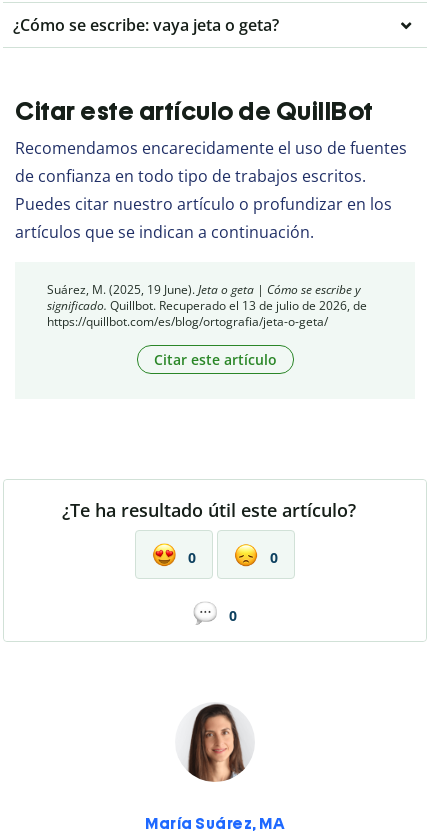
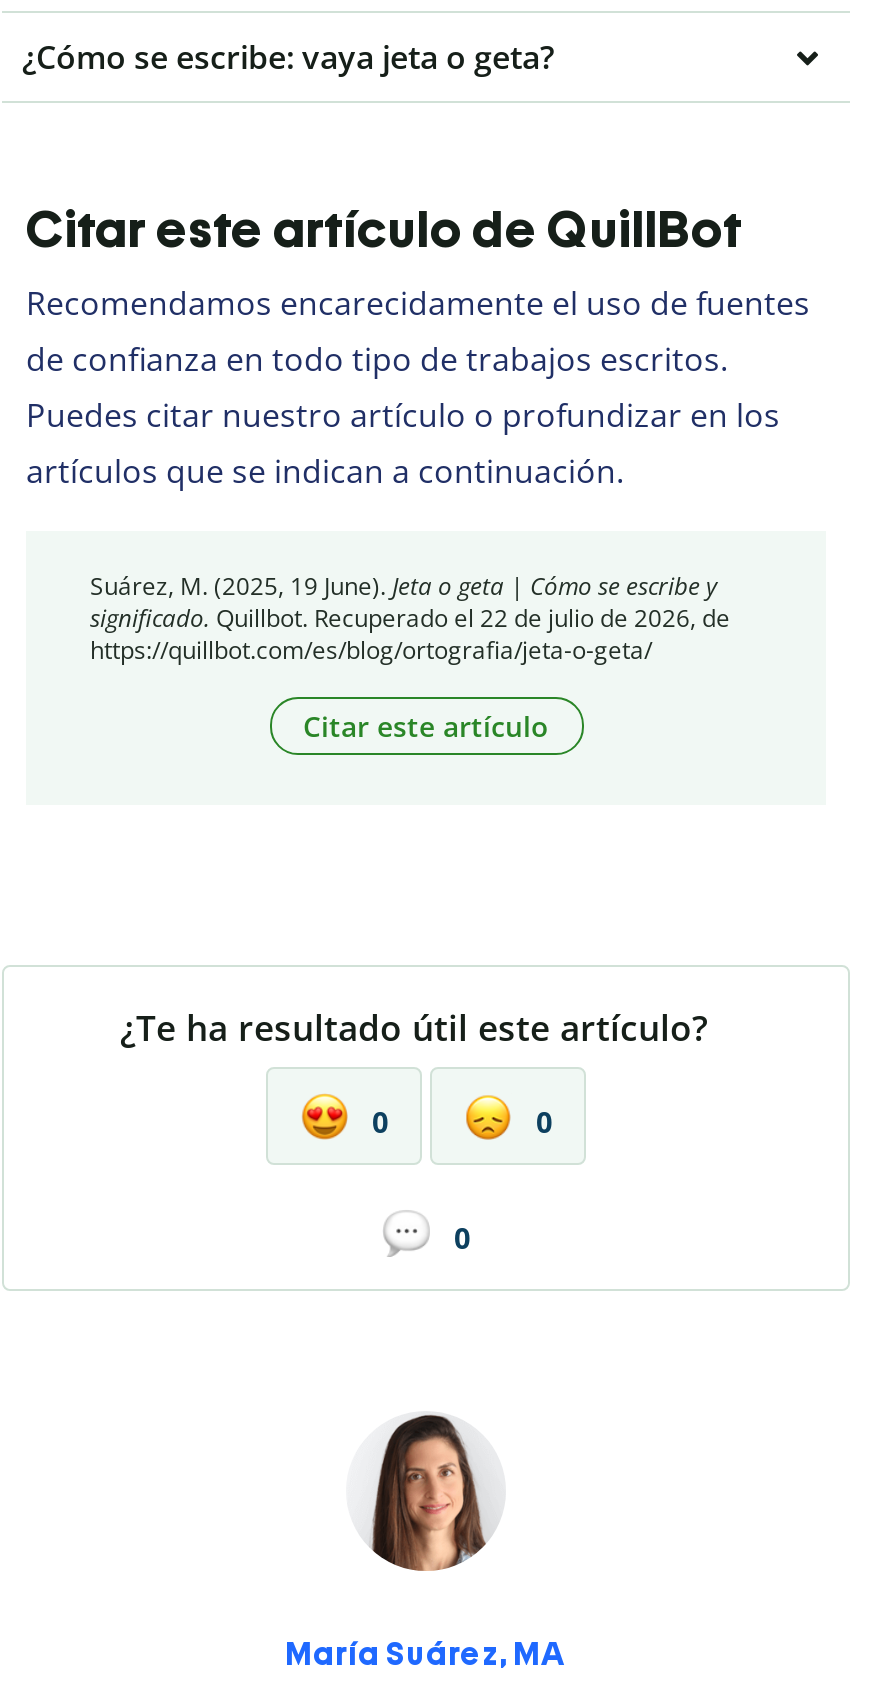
- significado. Quillbot. Recuperado el 13 de julio de 2026, de
+ significado. Quillbot. Recuperado el 22 de julio de 2026, de
